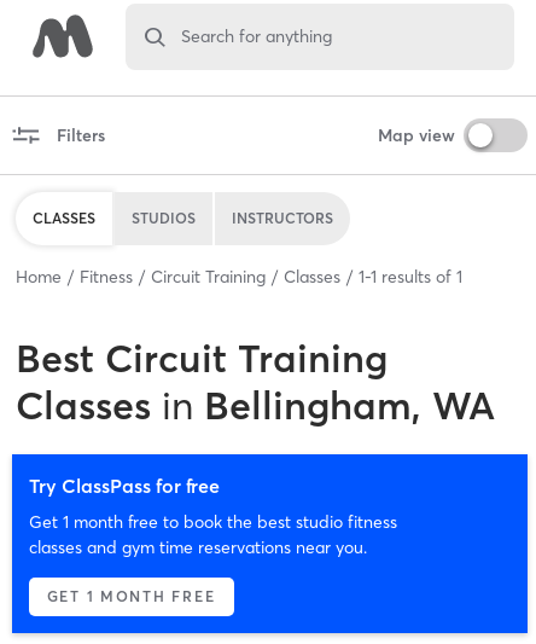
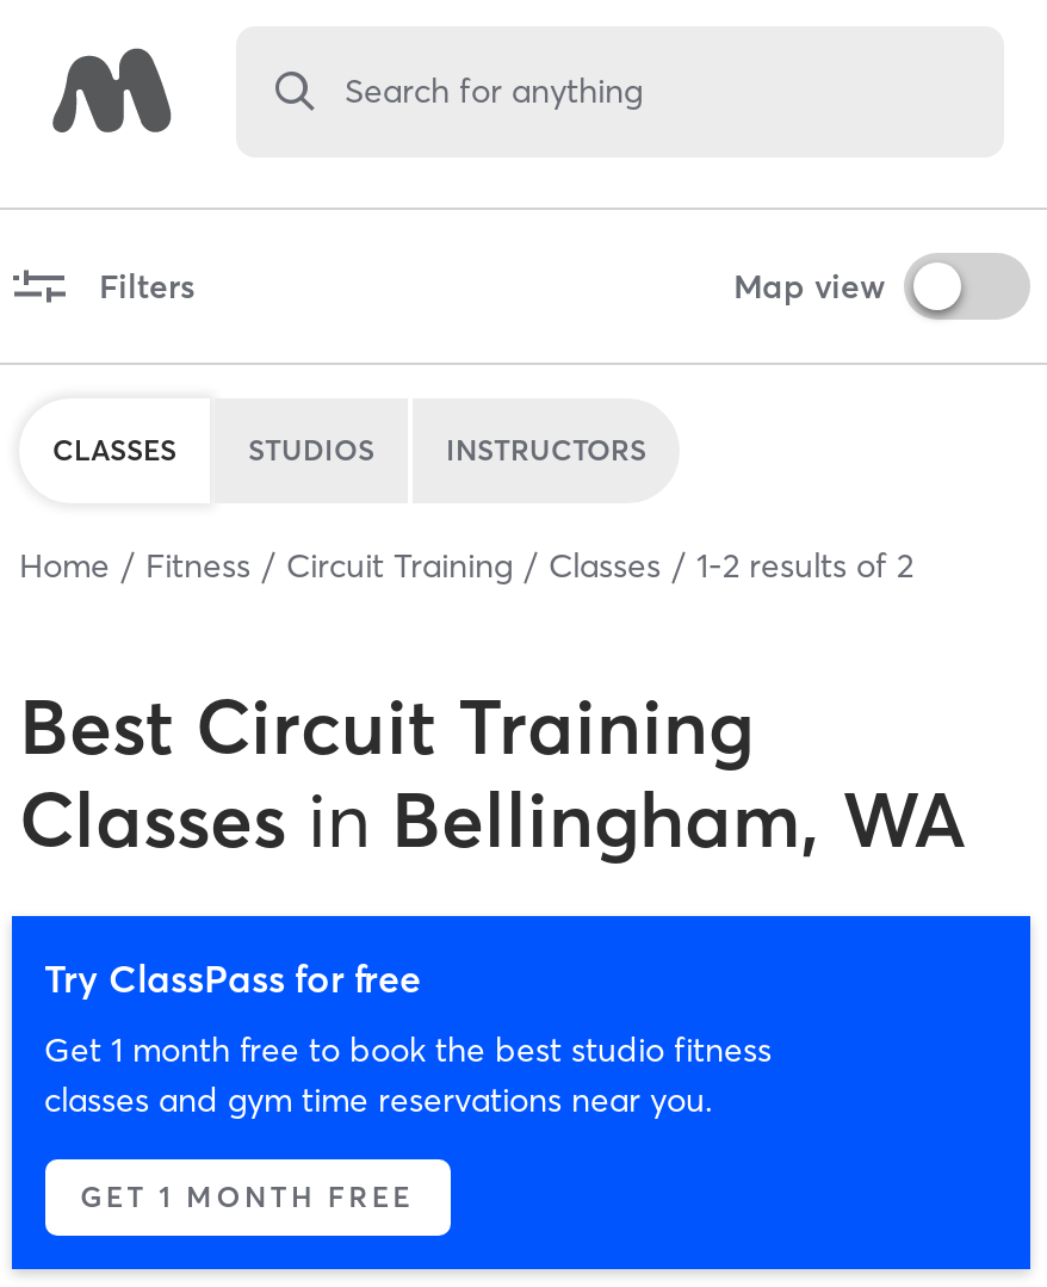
- Home Fitness Circuit Training Classes 1-1 results of 1
+ Home Fitness Circuit Training Classes 1-2 results of 2
